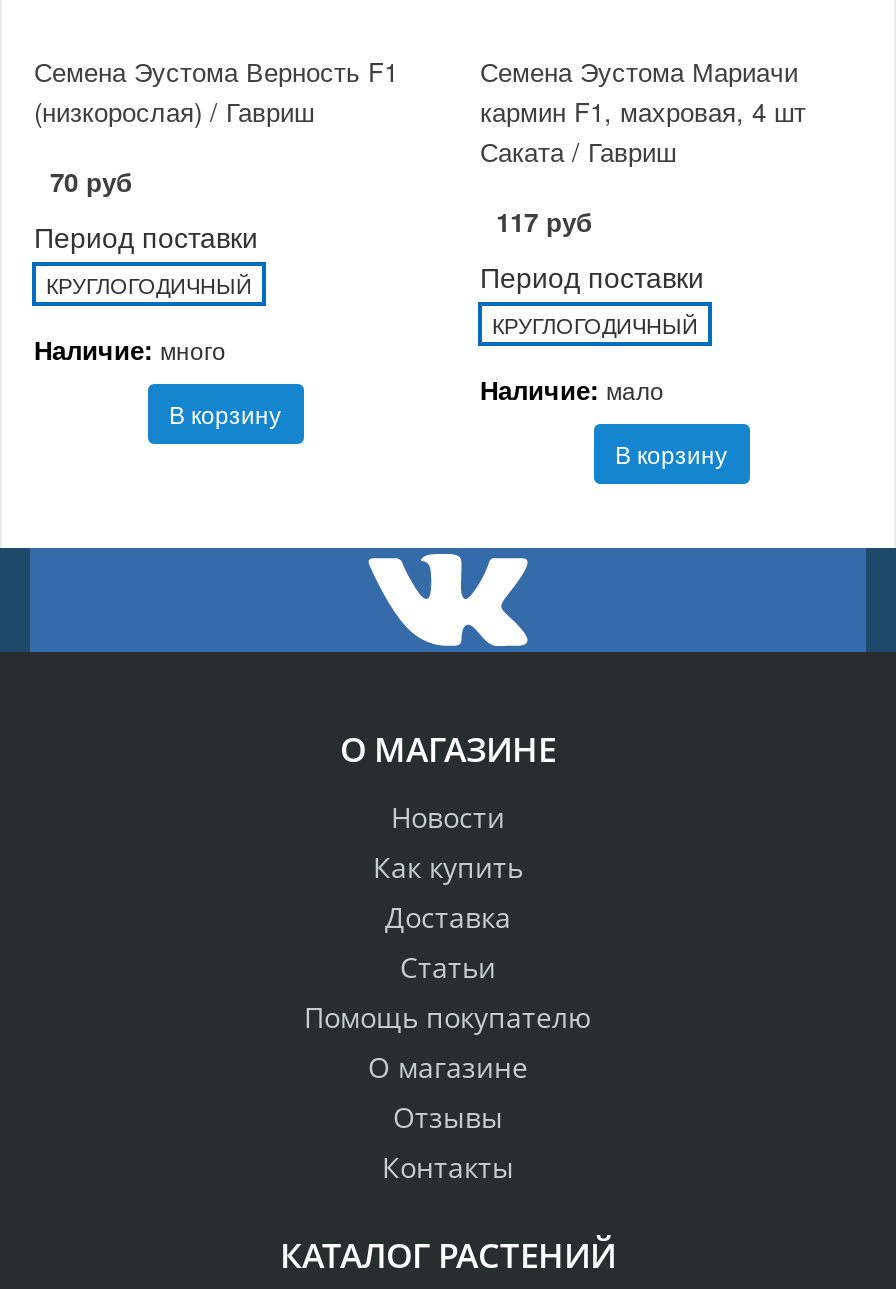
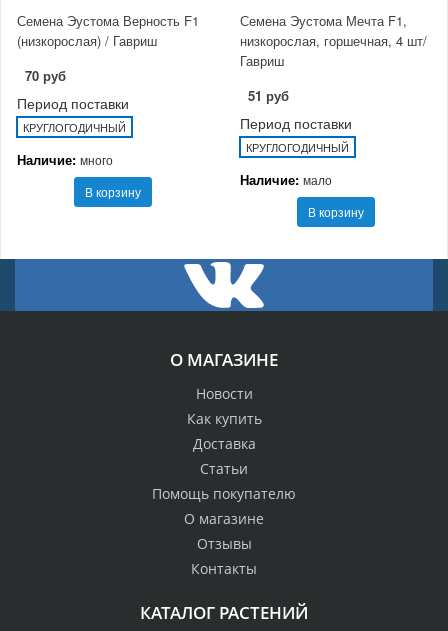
- Семена Эустома Мариачи
- кармин F1, махровая, 4 шт
- Саката / Гавриш
+ Семена Эустома Мечта F1,
+ низкорослая, горшечная, 4 шт/
+ Гавриш

- 117 руб
+ 51 руб
